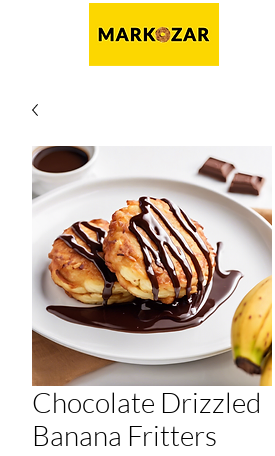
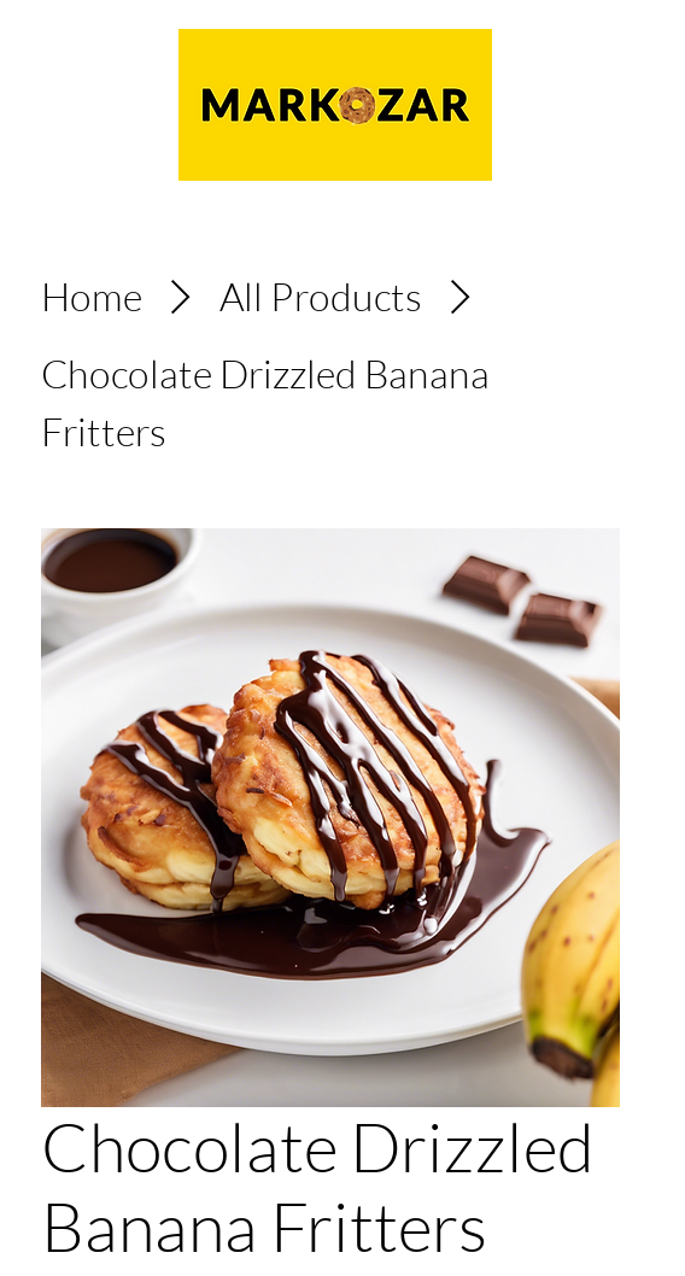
+ Home
+ All Products
+ Chocolate Drizzled Banana
+ Fritters
